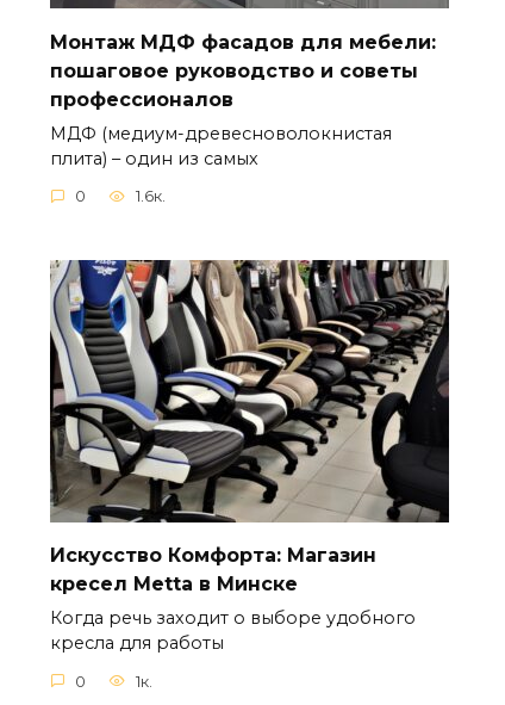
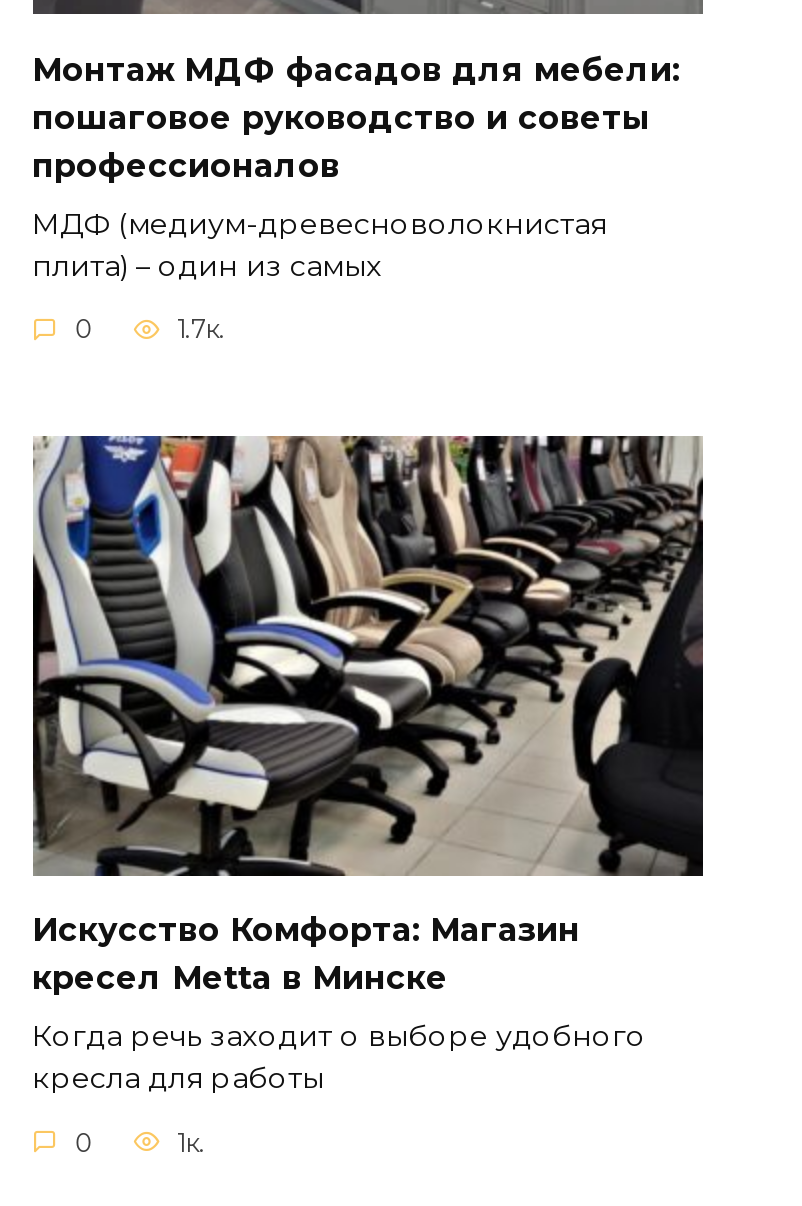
- 1.6к.
+ 1.7к.
